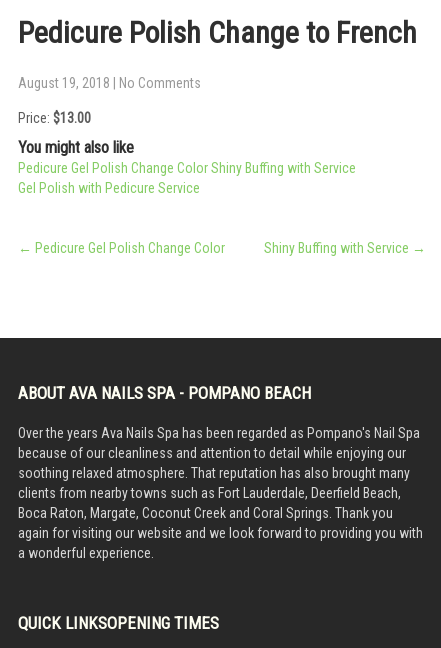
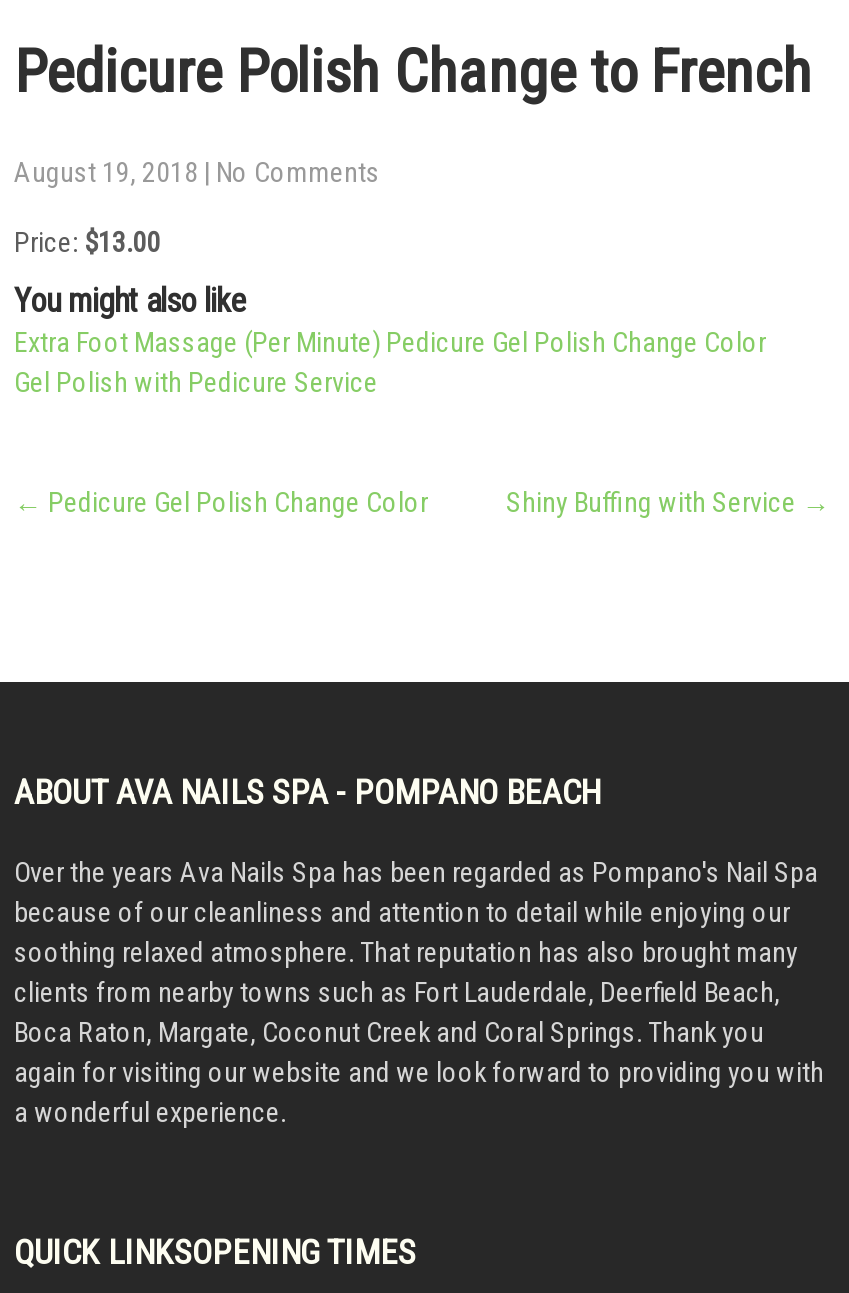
- Pedicure Gel Polish Change Color Shiny Buffing with Service
+ Extra Foot Massage (Per Minute) Pedicure Gel Polish Change Color
